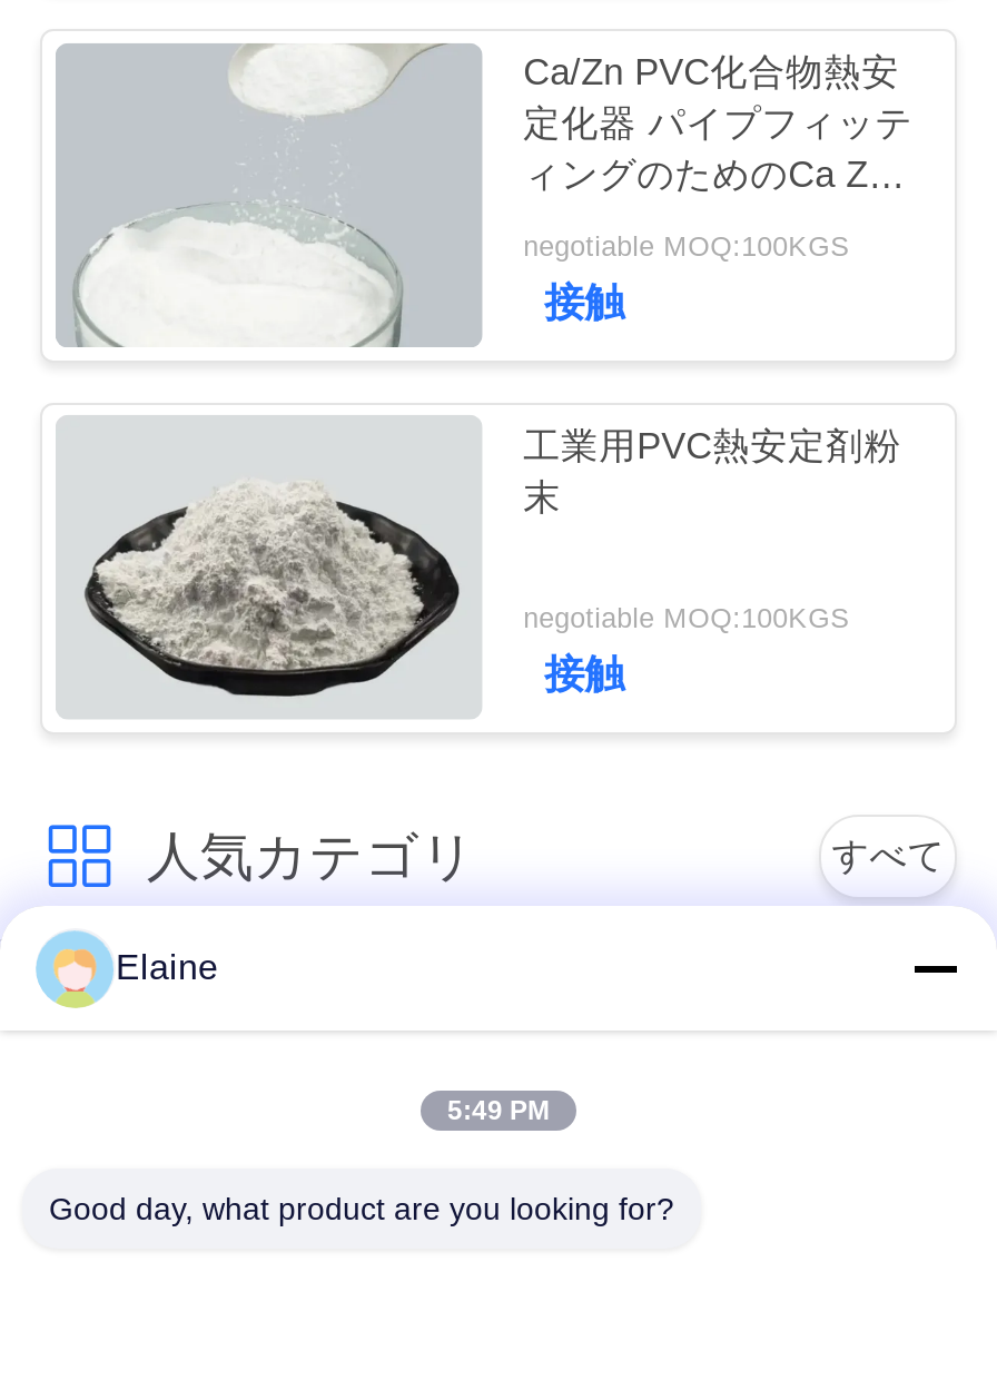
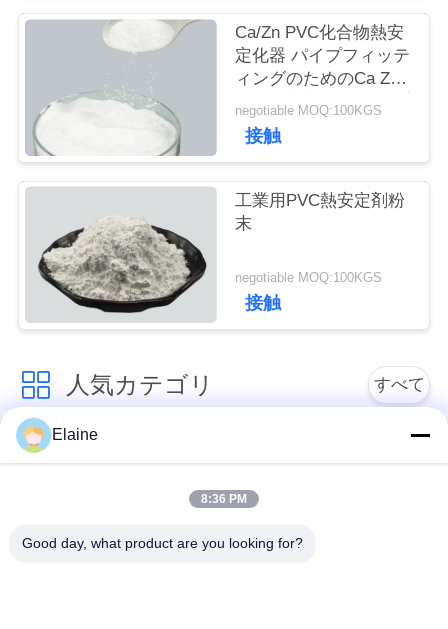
- 5:49 PM
+ 8:36 PM
